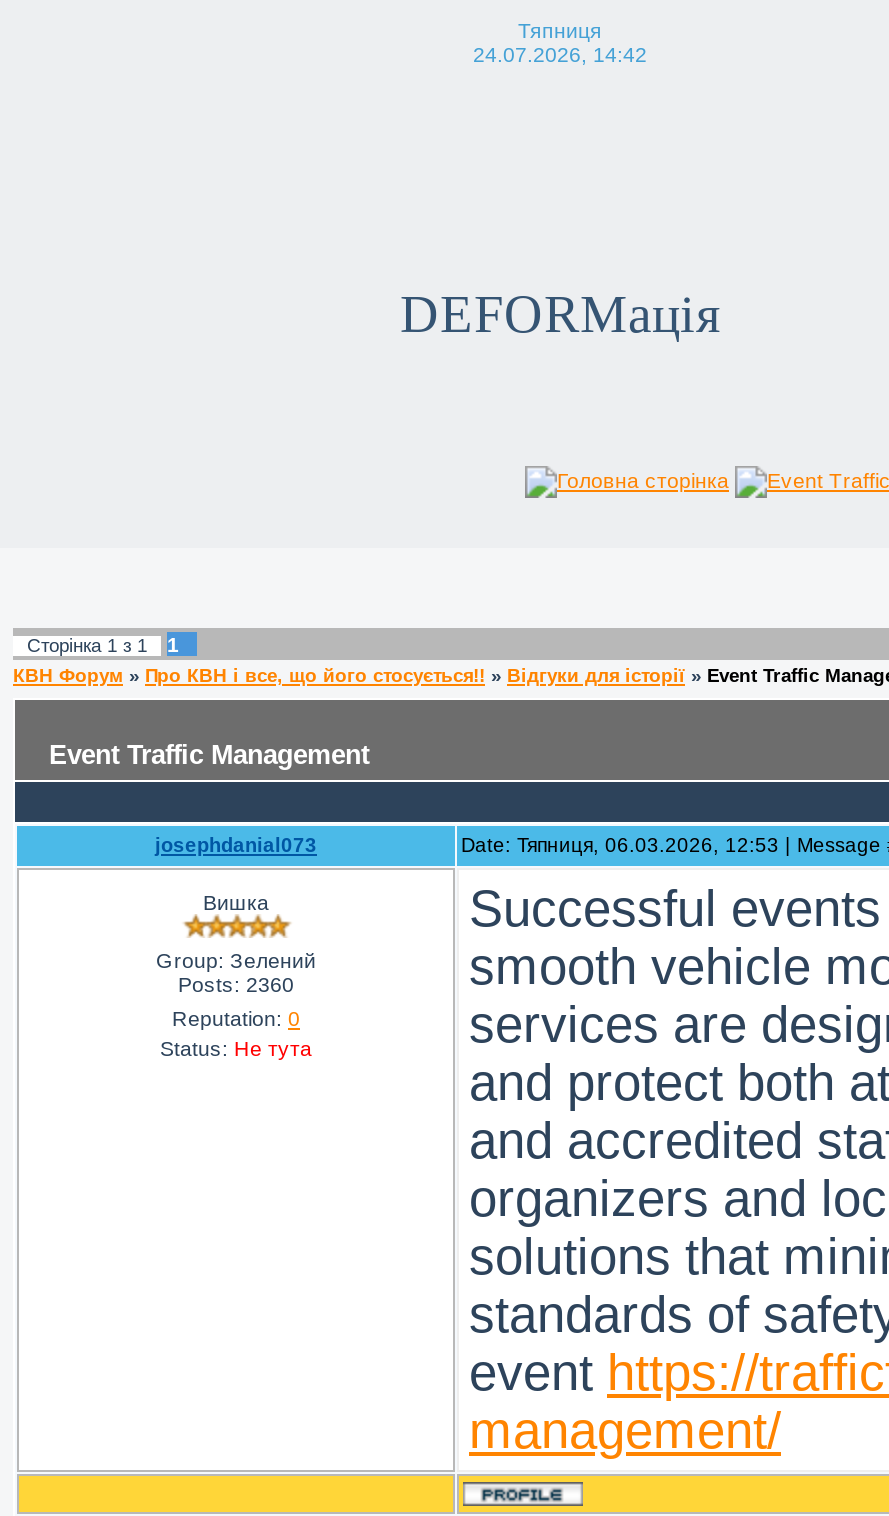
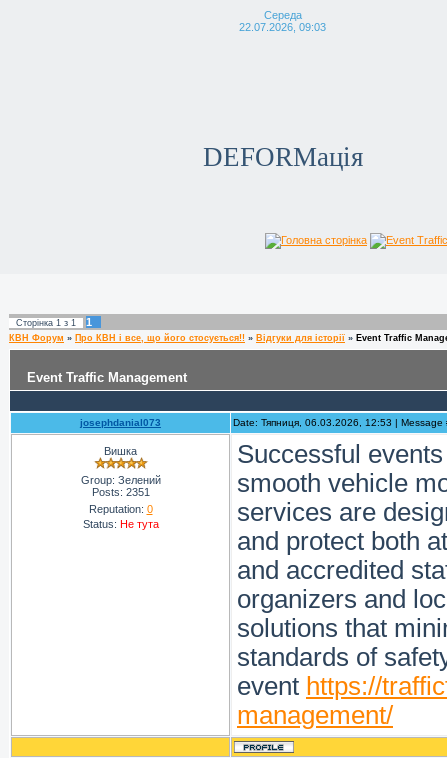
- Тяпниця
- 24.07.2026, 14:42
+ Середа
+ 22.07.2026, 09:03

- Posts: 2360
+ Posts: 2351
